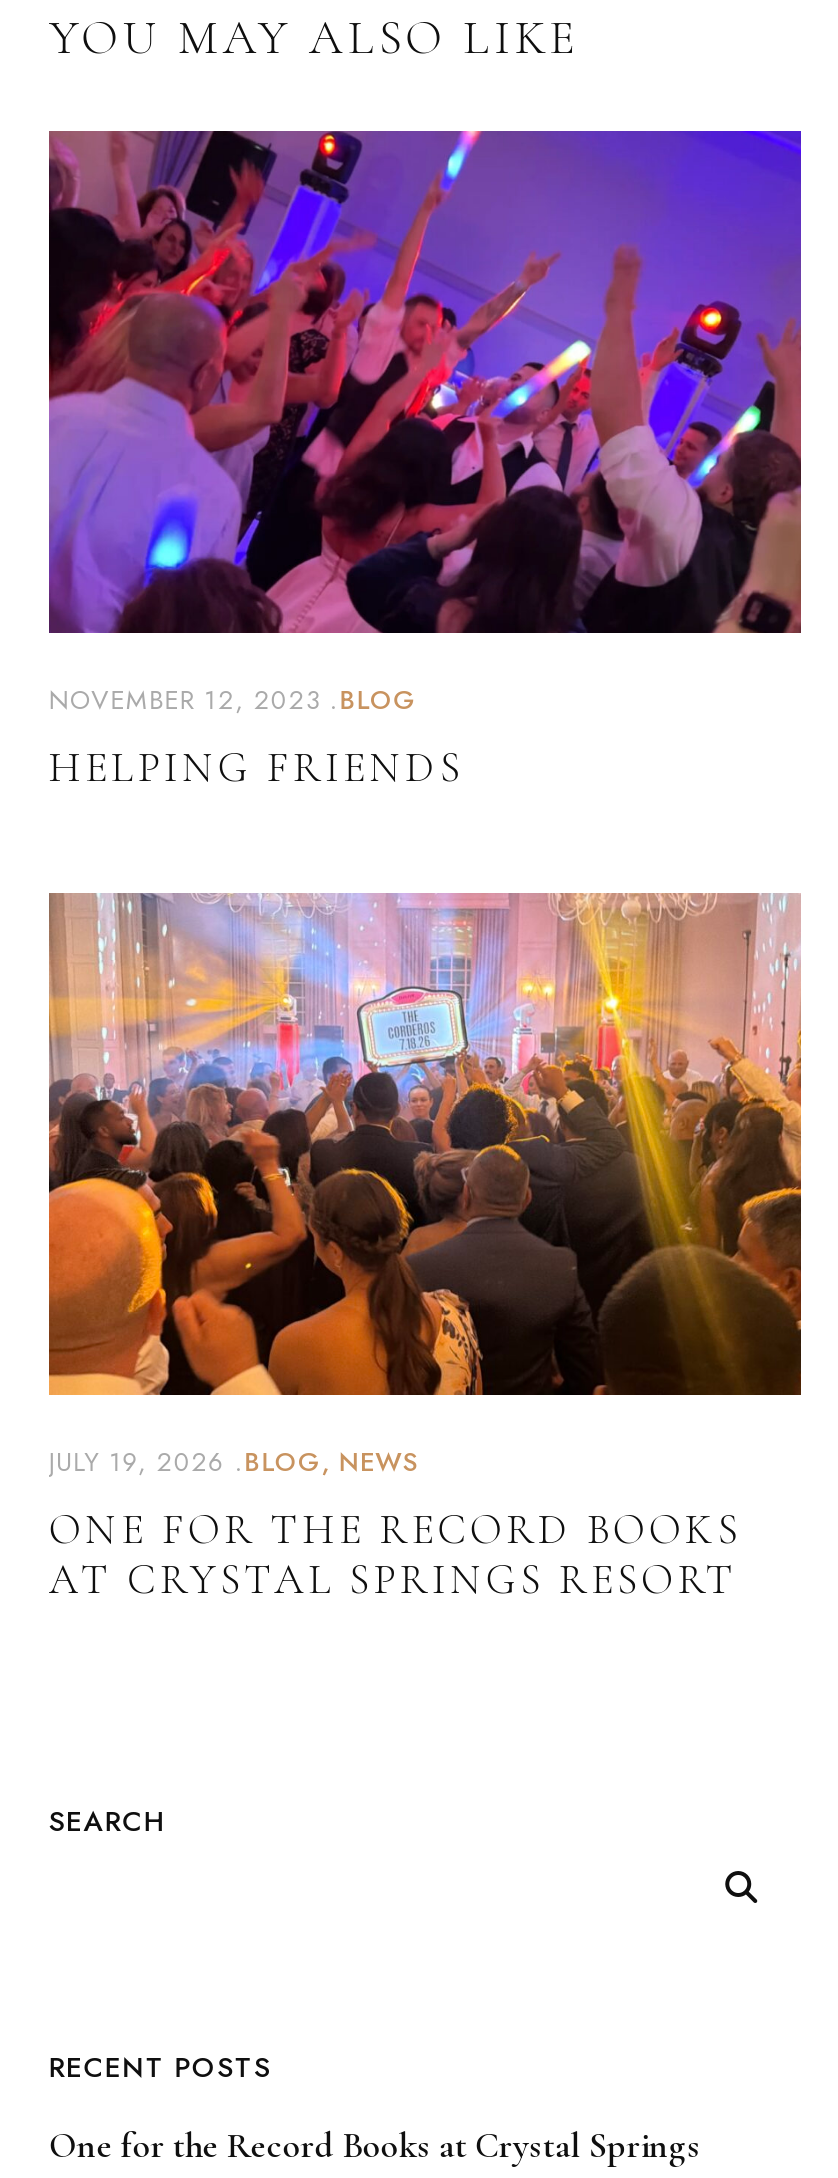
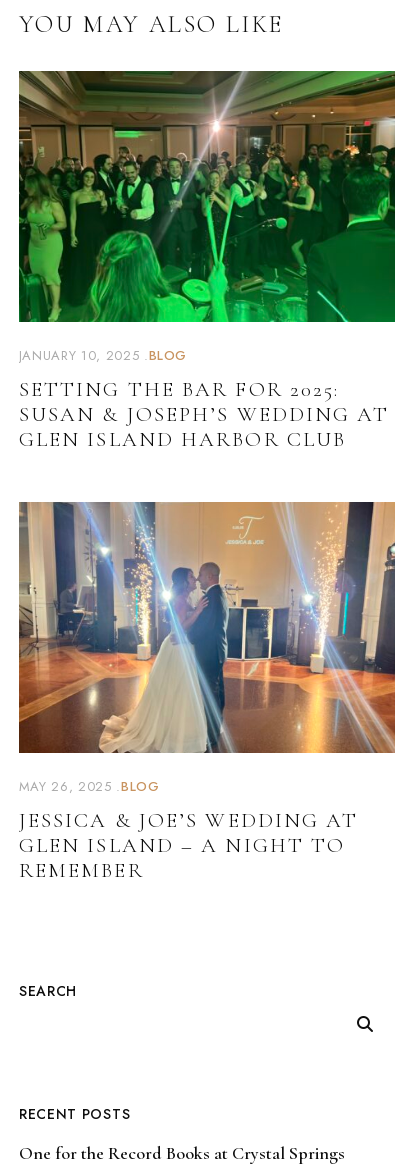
- [image]
- NOVEMBER 12, 2023 BLOG
+ [image]
+ JANUARY 10, 2025 BLOG

- HELPING FRIENDS
+ SETTING THE BAR FOR 2025:
+ SUSAN & JOSEPH’S WEDDING AT
+ GLEN ISLAND HARBOR CLUB

- [image]
- JULY 19, 2026 BLOG NEWS
+ [image]
+ MAY 26, 2025 BLOG

- ONE FOR THE RECORD BOOKS
- AT CRYSTAL SPRINGS RESORT
+ JESSICA & JOE’S WEDDING AT
+ GLEN ISLAND – A NIGHT TO
+ REMEMBER
